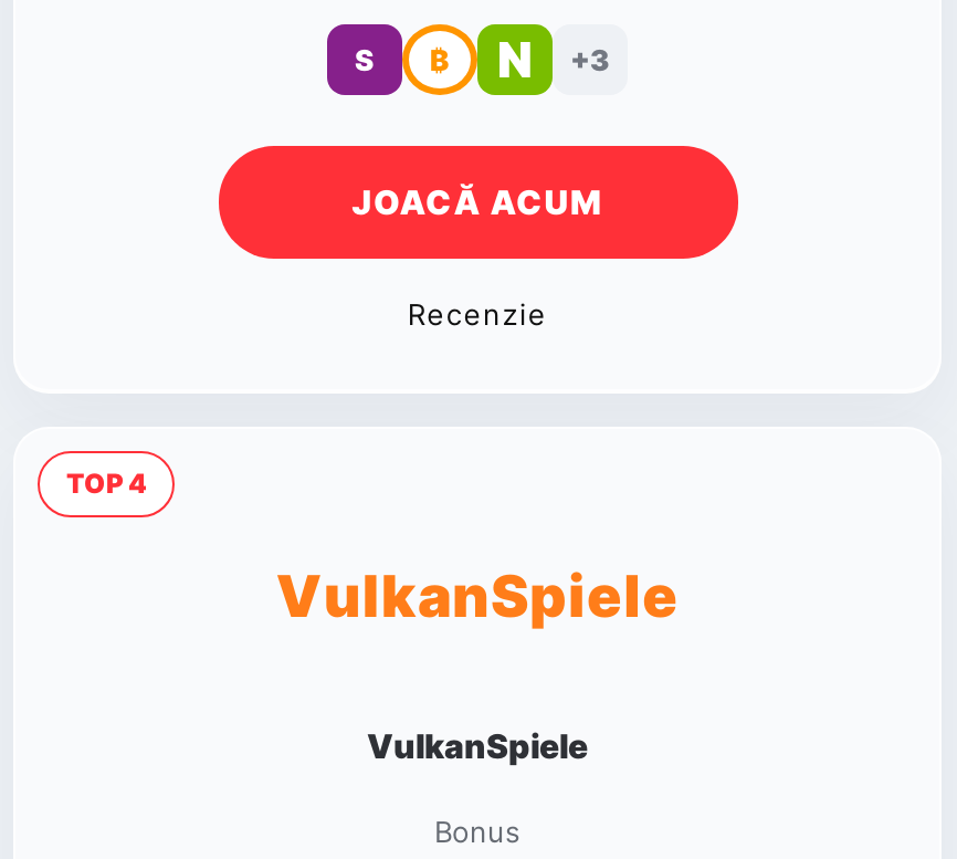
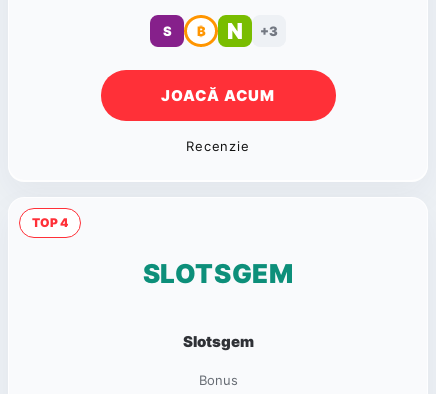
- VulkanSpiele
+ SLOTSGEM

- VulkanSpiele
+ Slotsgem
